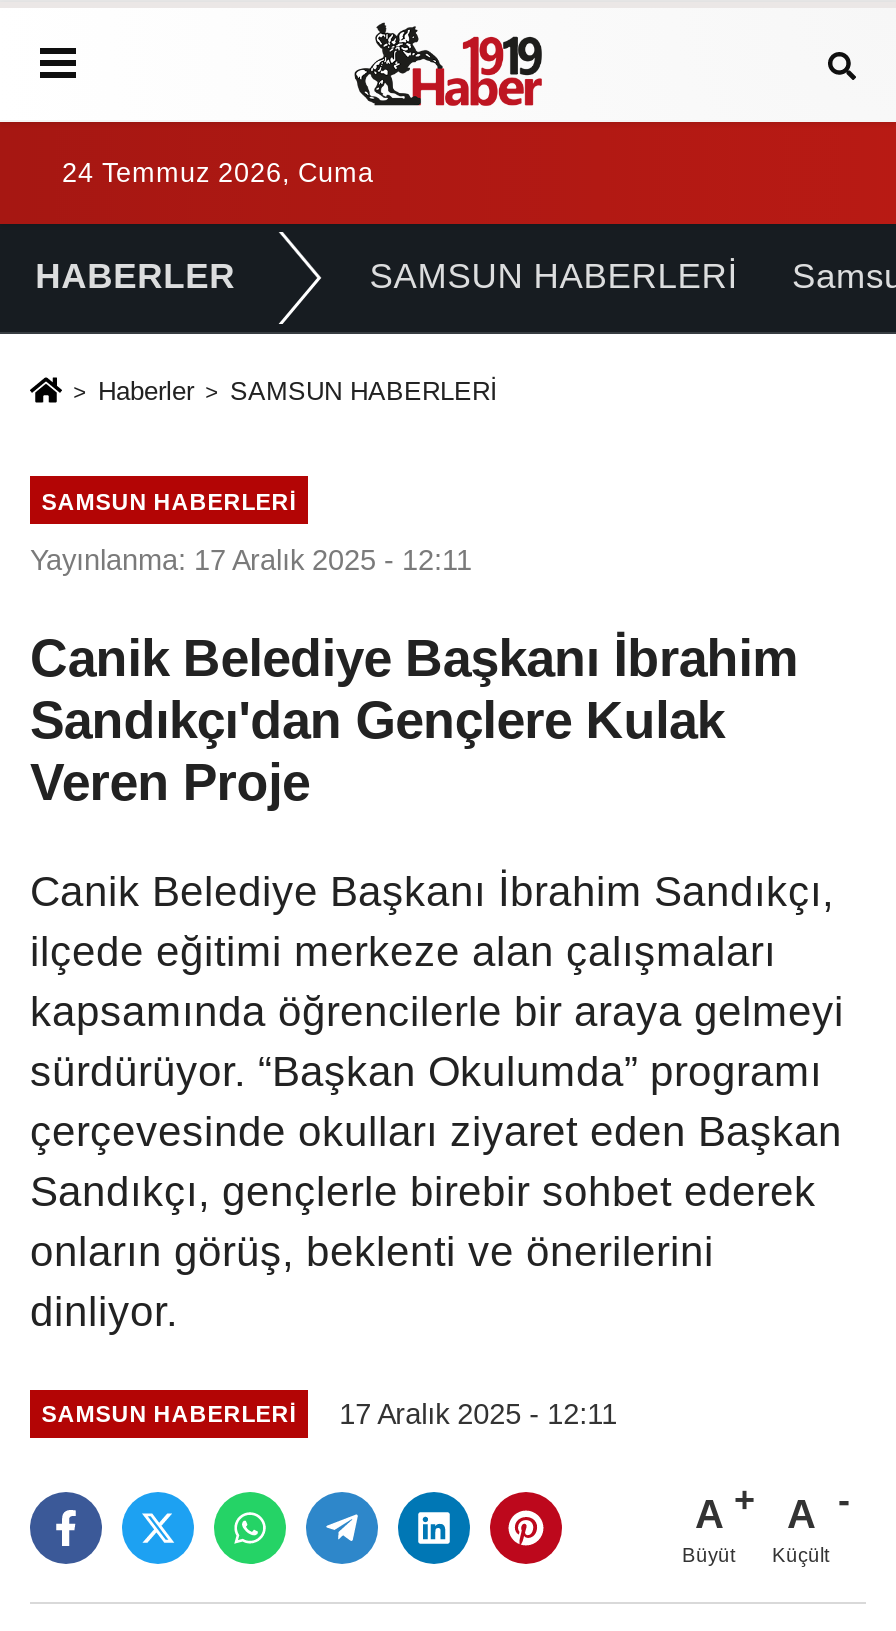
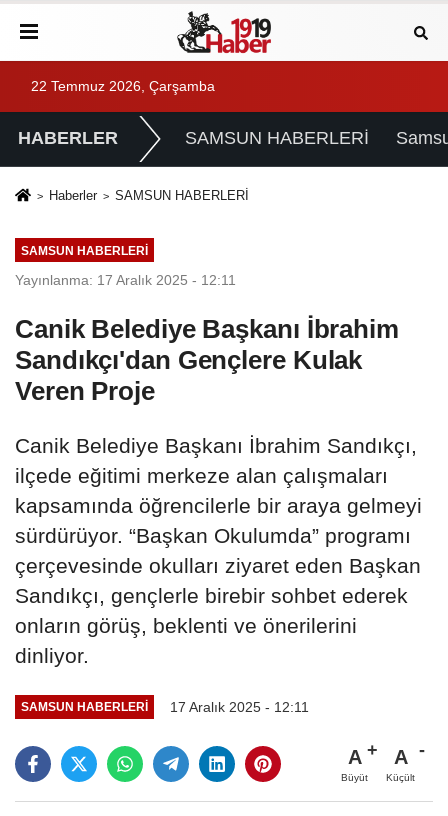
- 24 Temmuz 2026, Cuma
+ 22 Temmuz 2026, Çarşamba
